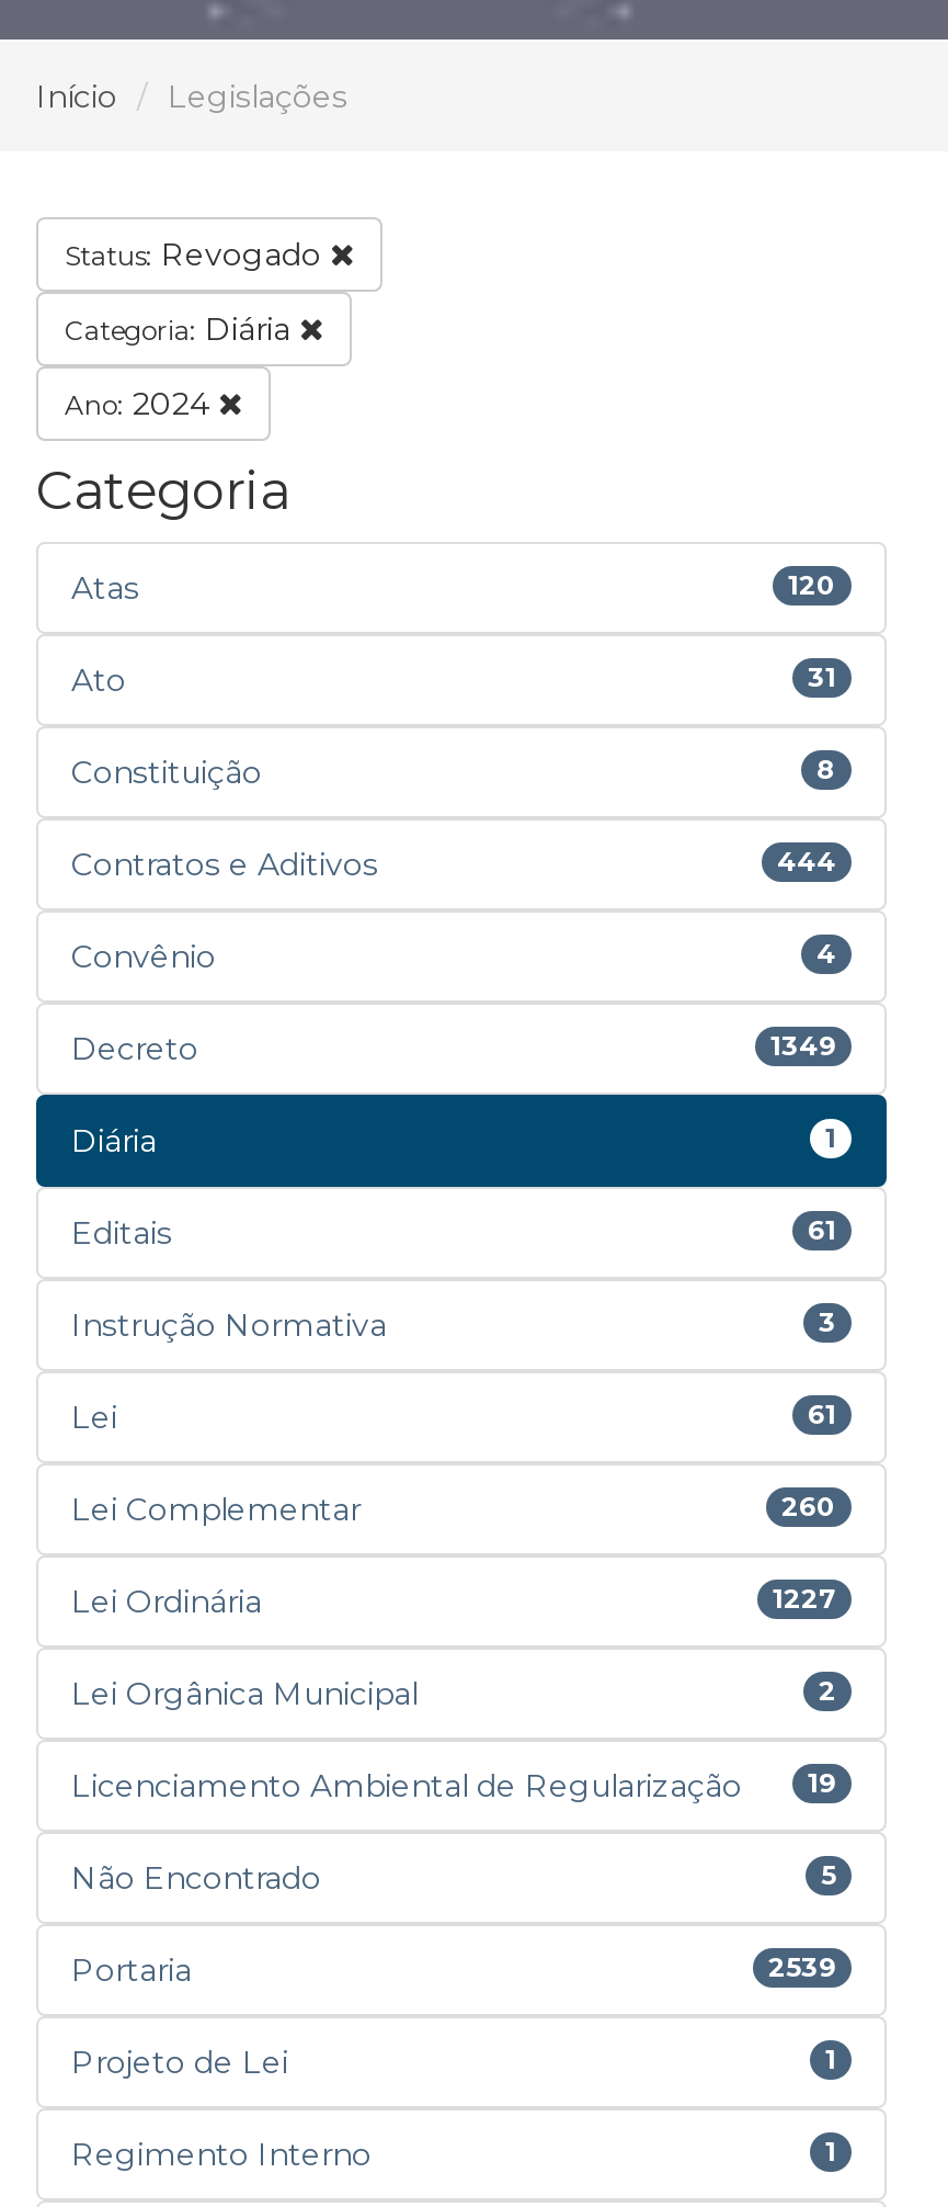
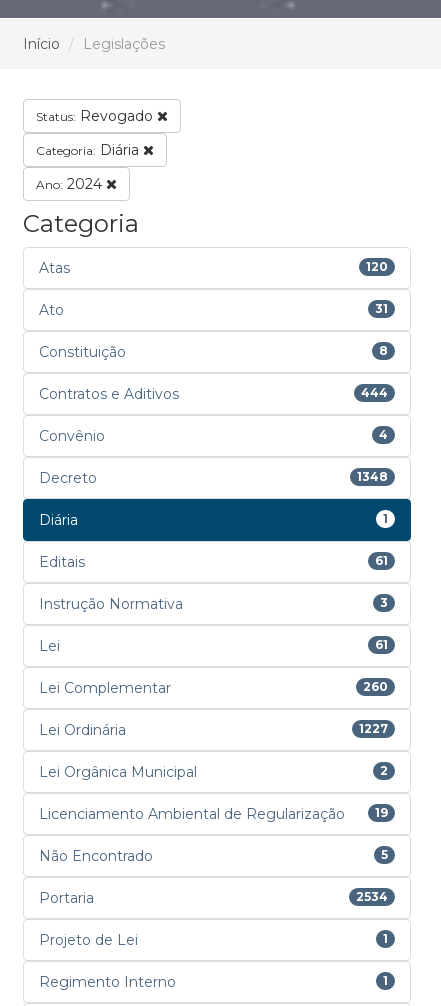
- 1349
+ 1348

- 2539
+ 2534
